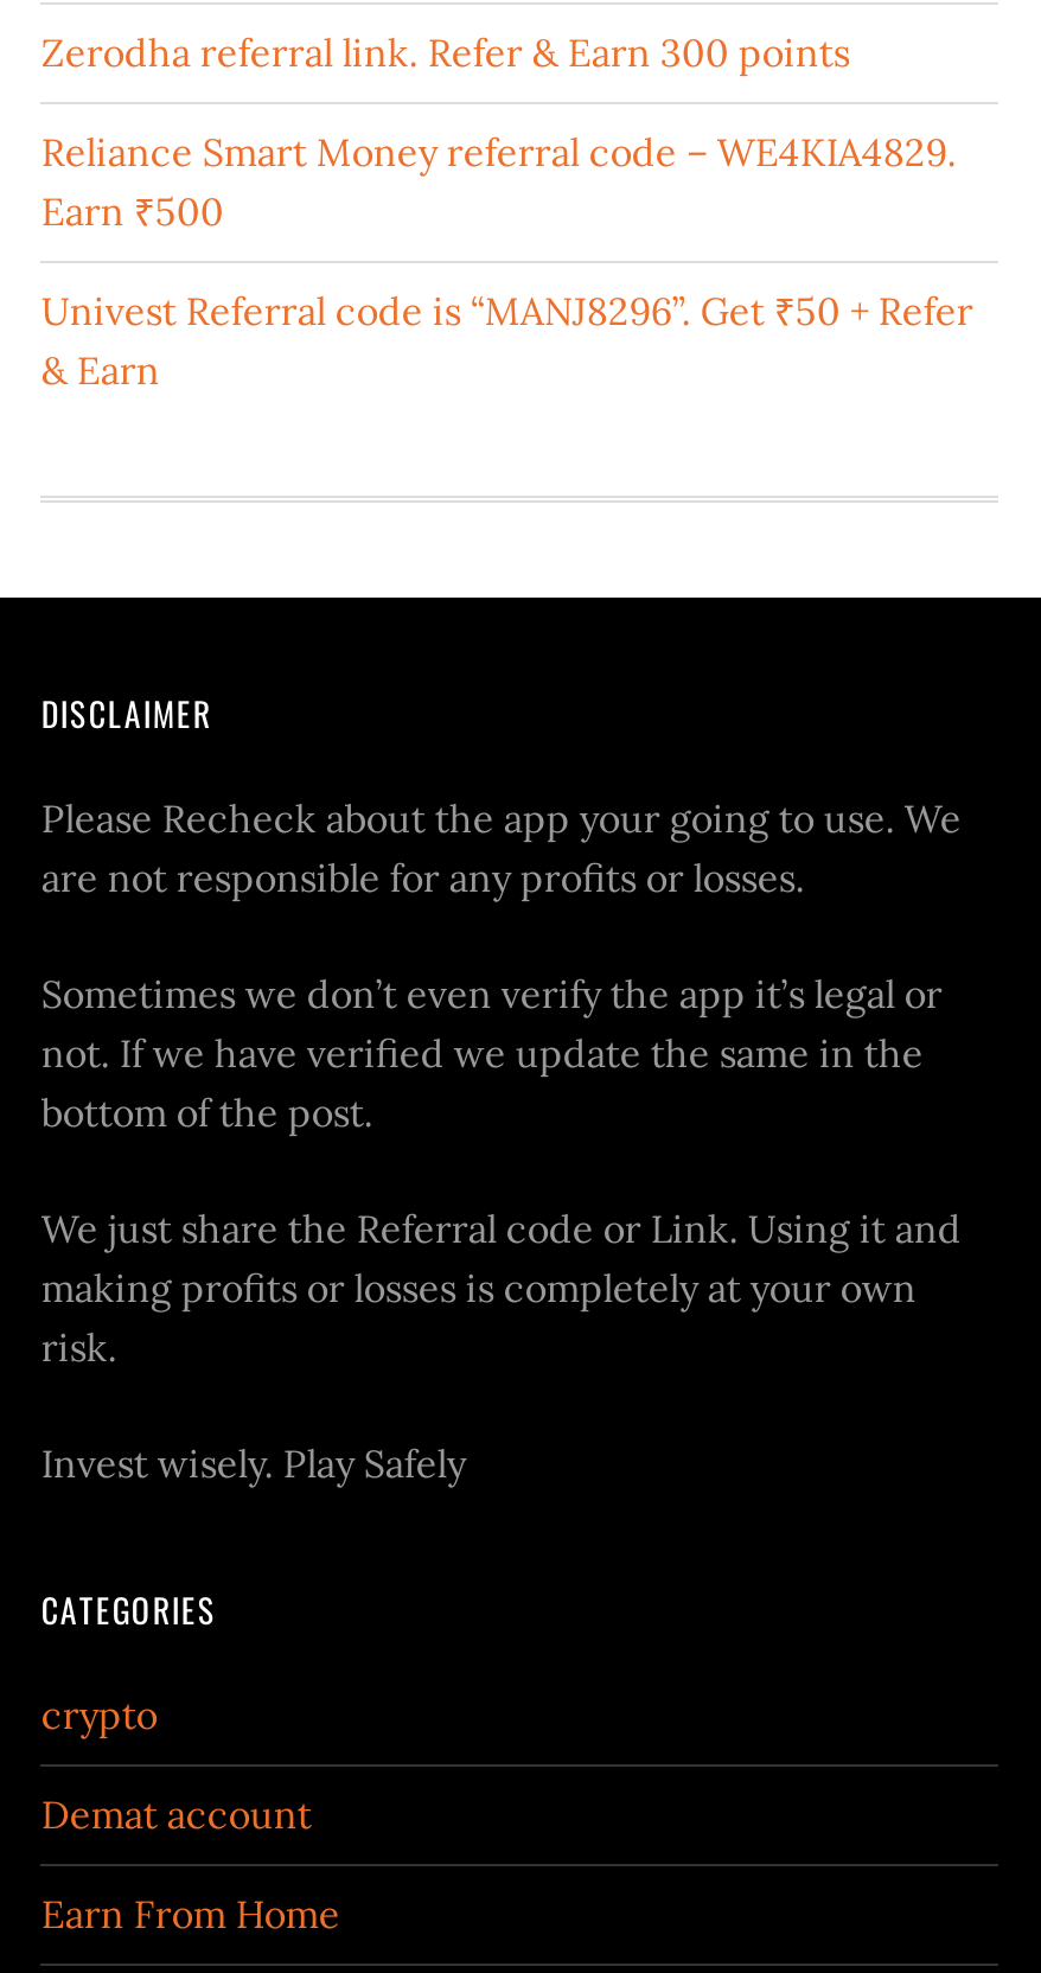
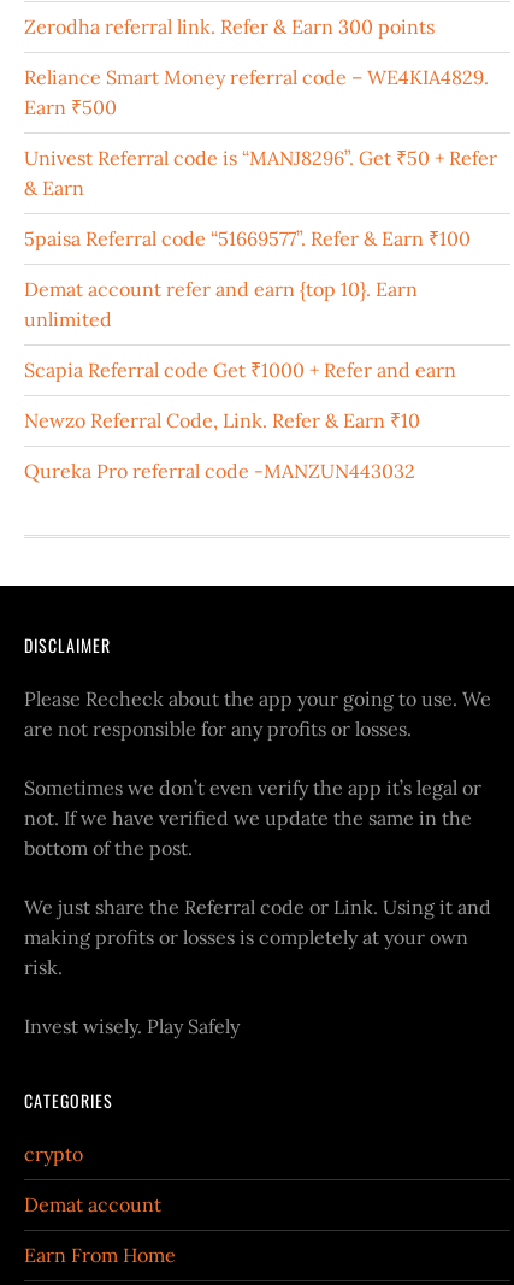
+ 5paisa Referral code “51669577”. Refer & Earn ₹100
+ Demat account refer and earn {top 10}. Earn
+ unlimited
+ Scapia Referral code Get ₹1000 + Refer and earn
+ Newzo Referral Code, Link. Refer & Earn ₹10
+ Qureka Pro referral code -MANZUN443032
